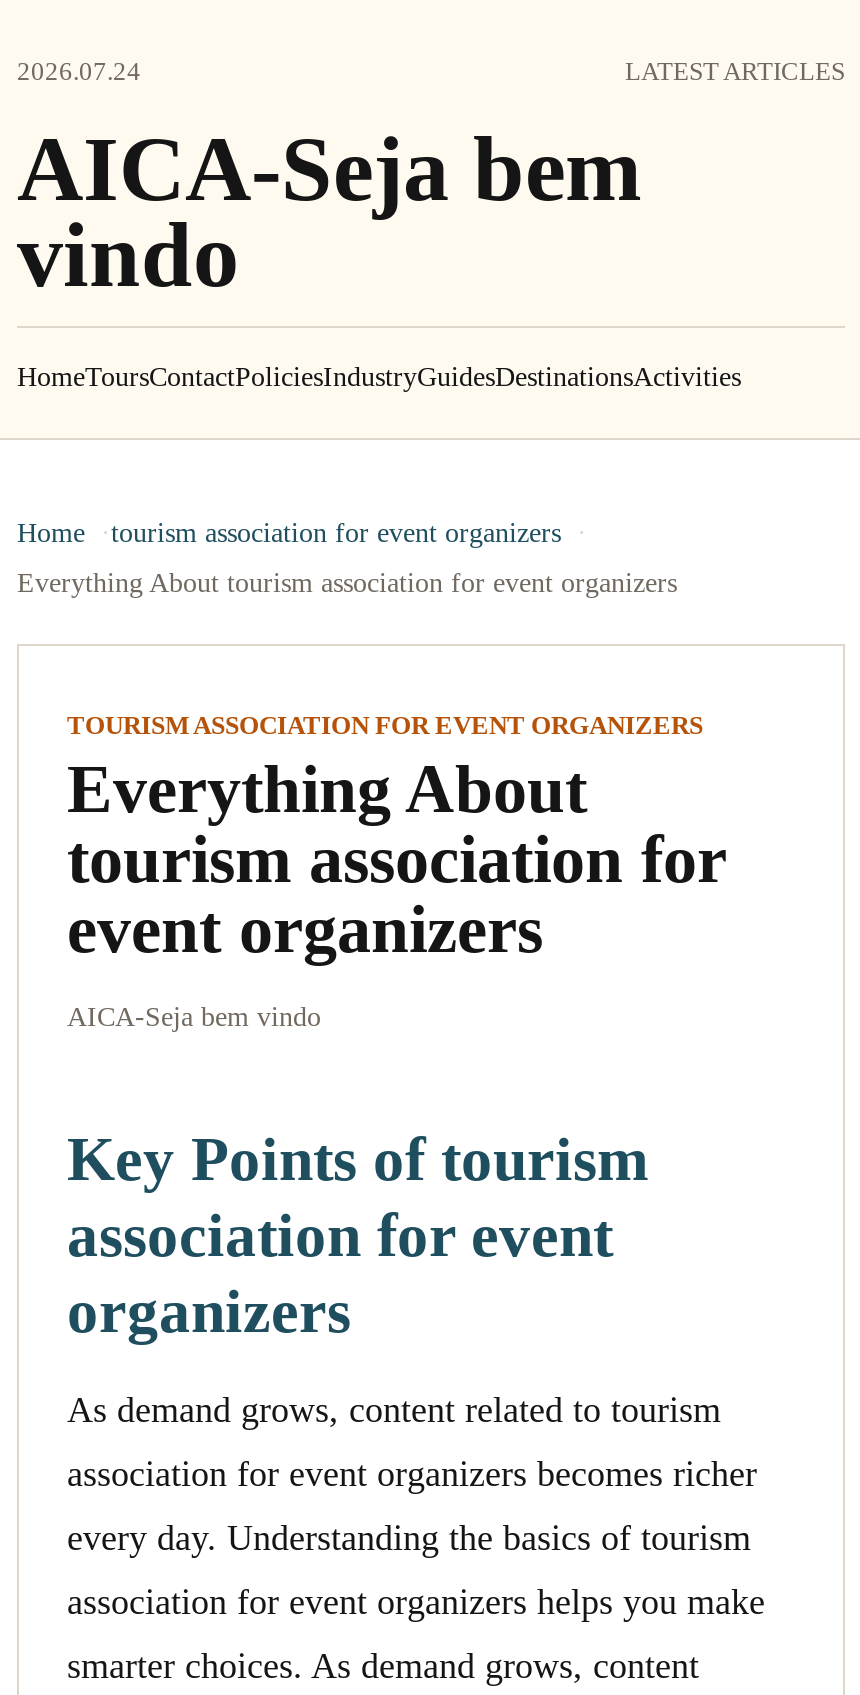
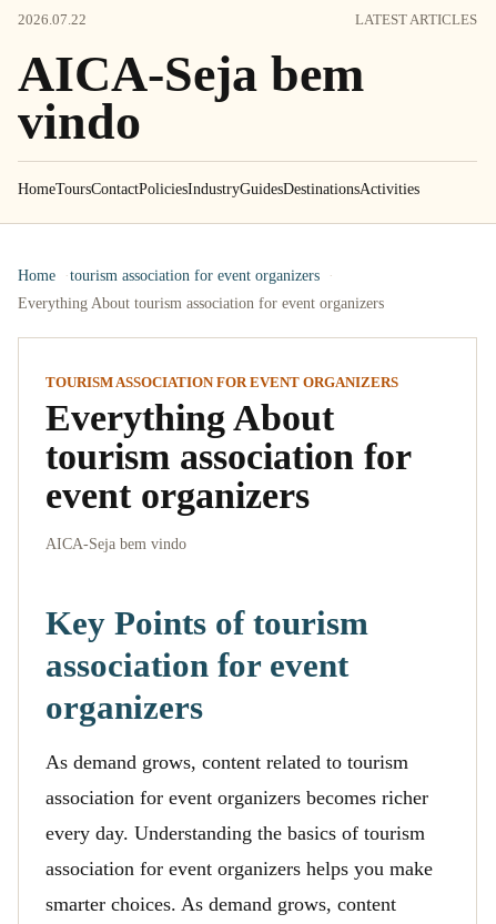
- 2026.07.24
+ 2026.07.22
